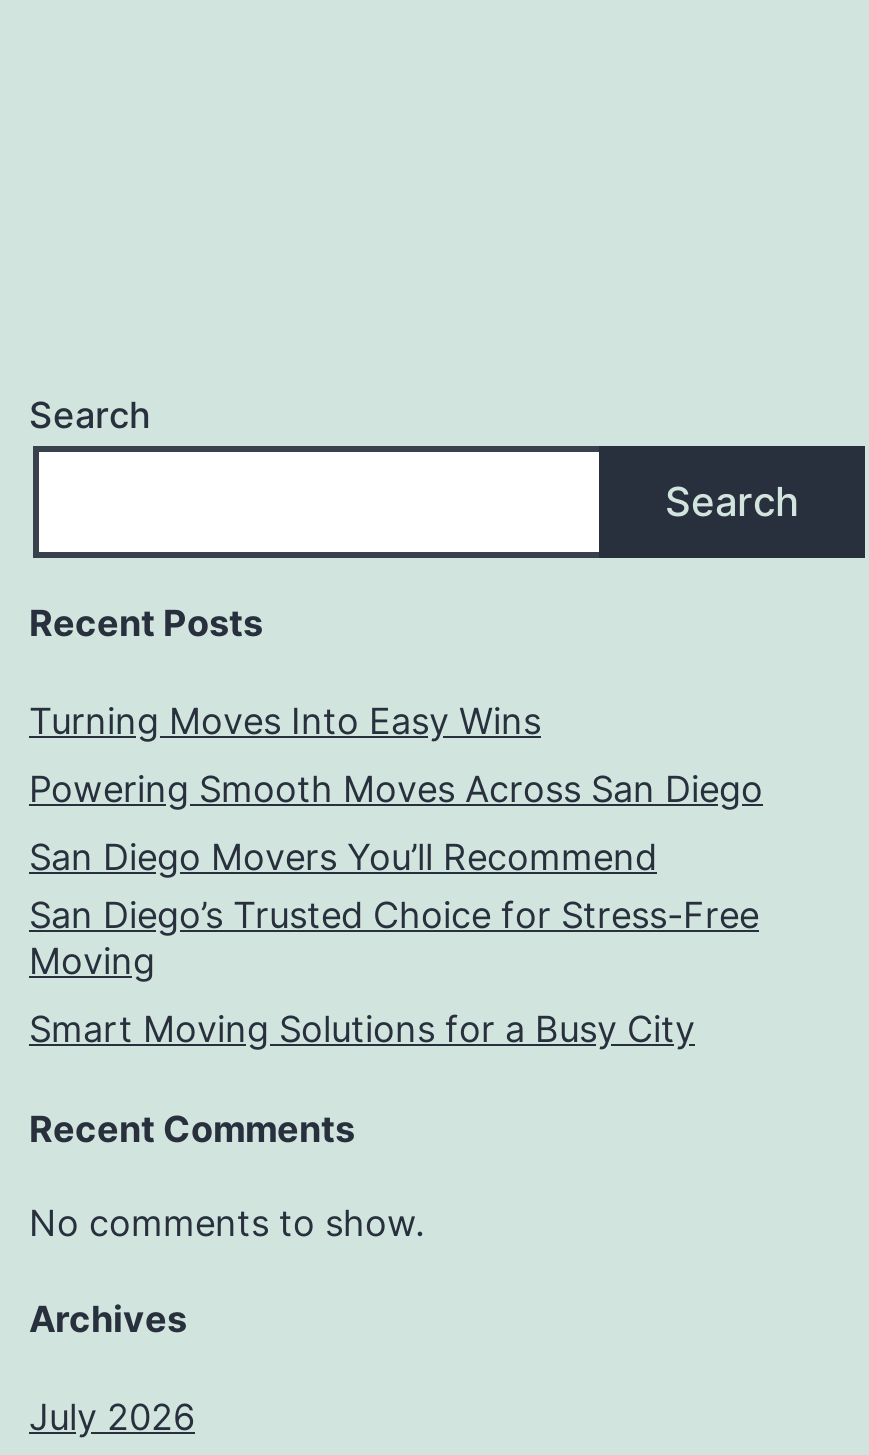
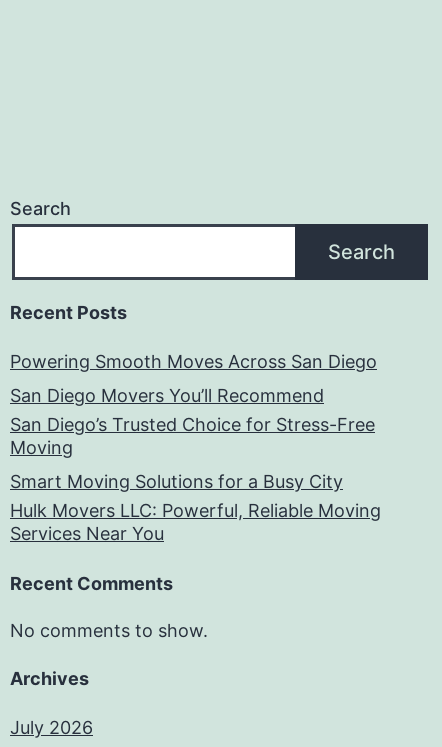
- Turning Moves Into Easy Wins

moved up: Powering Smooth Moves Across San Diego | San Diego Movers You’ll Recommend | San Diego’s Trusted Choice for Stress-Free | Moving | Smart Moving Solutions for a Busy City

+ Hulk Movers LLC: Powerful, Reliable Moving
+ Services Near You
